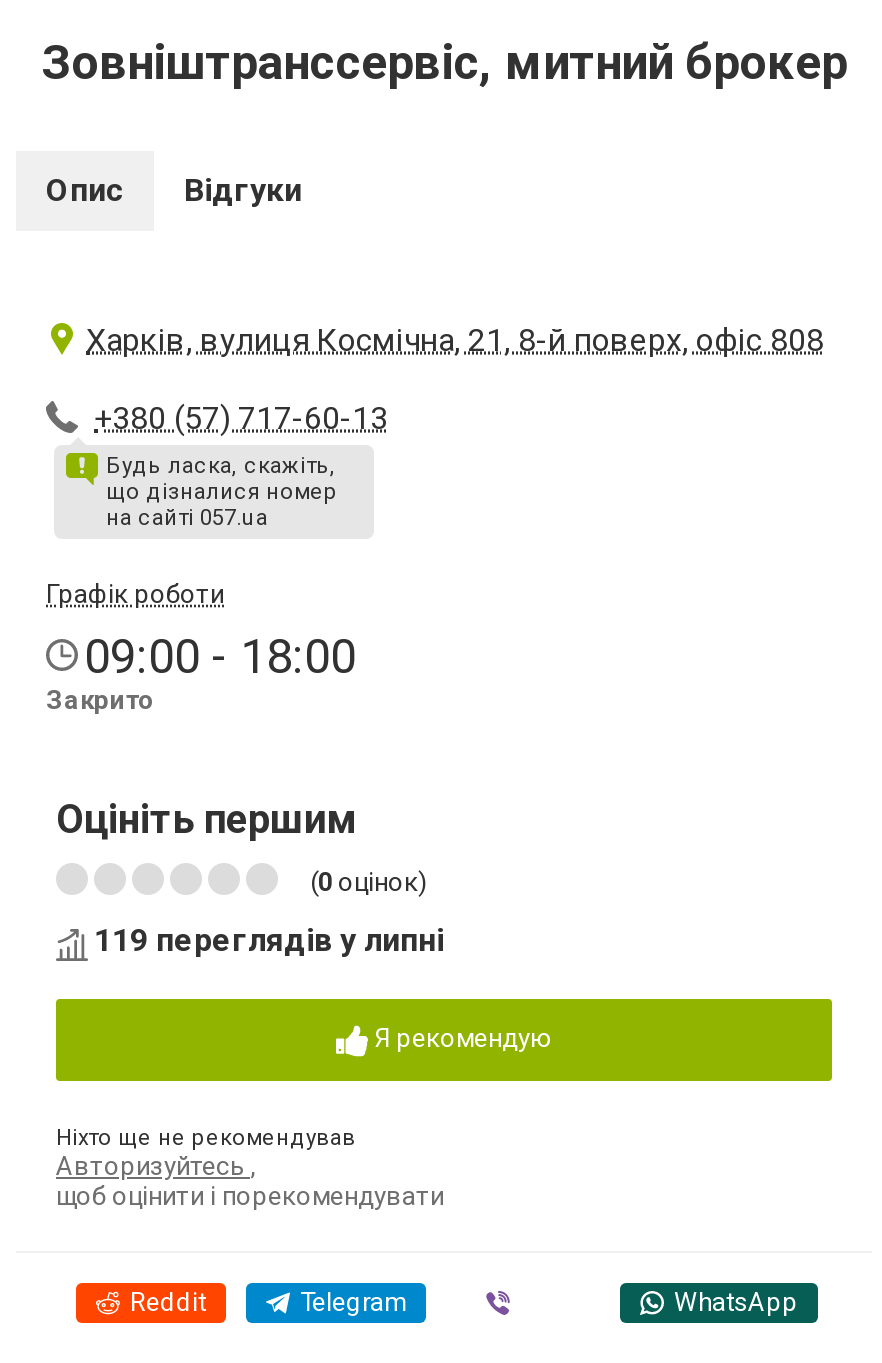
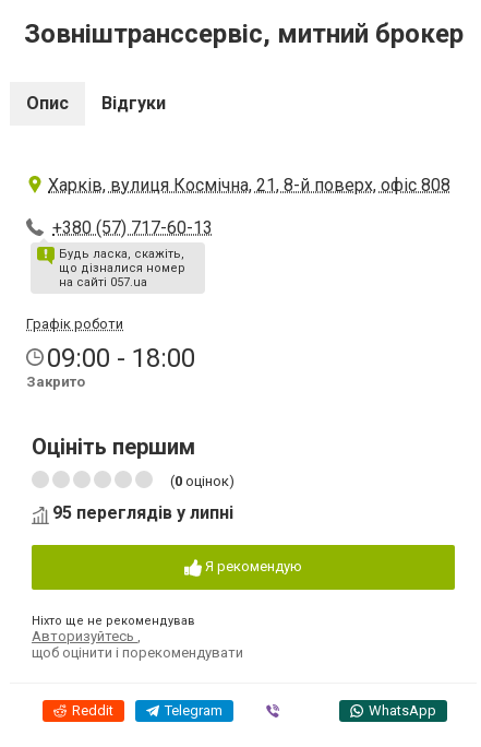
- 119 переглядів у липні
+ 95 переглядів у липні
